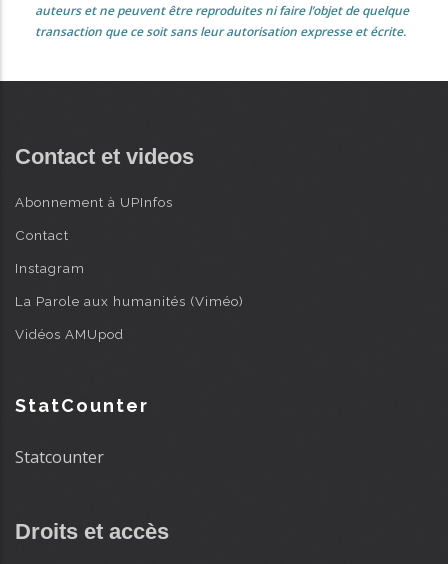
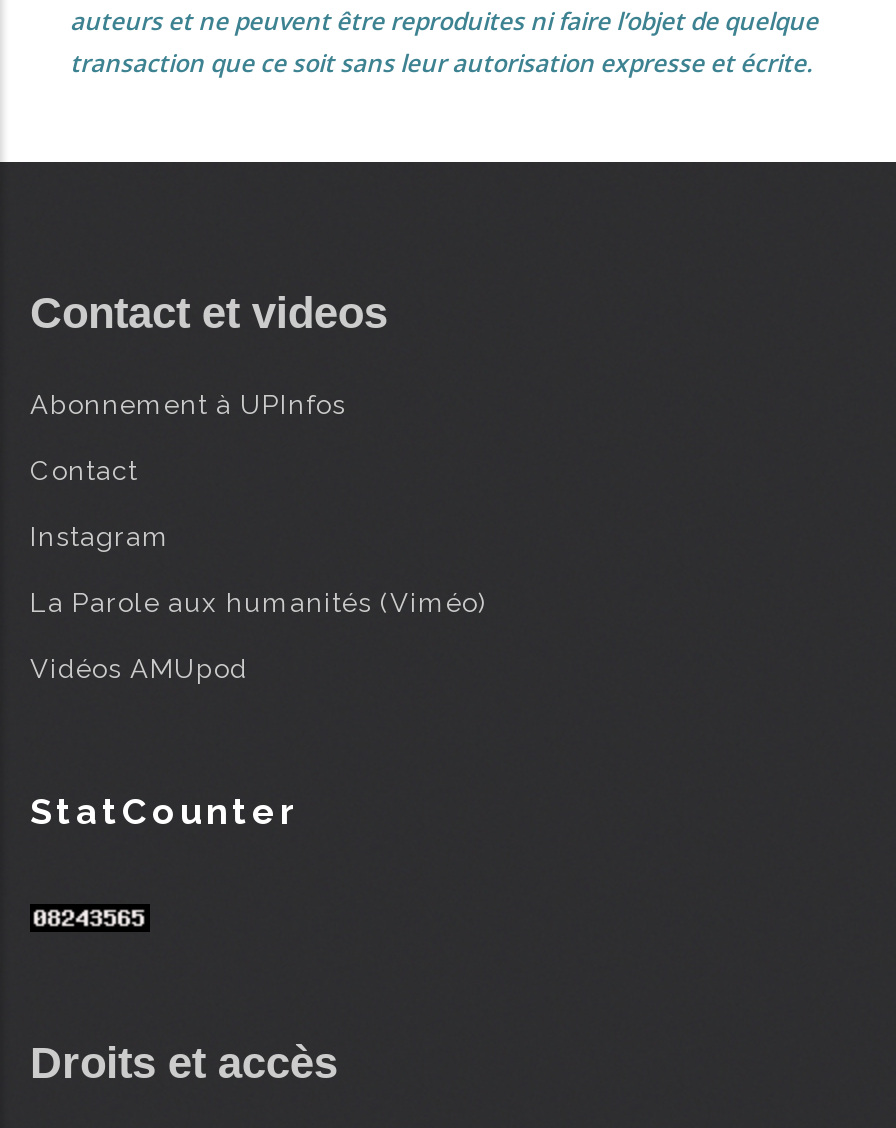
- Statcounter
